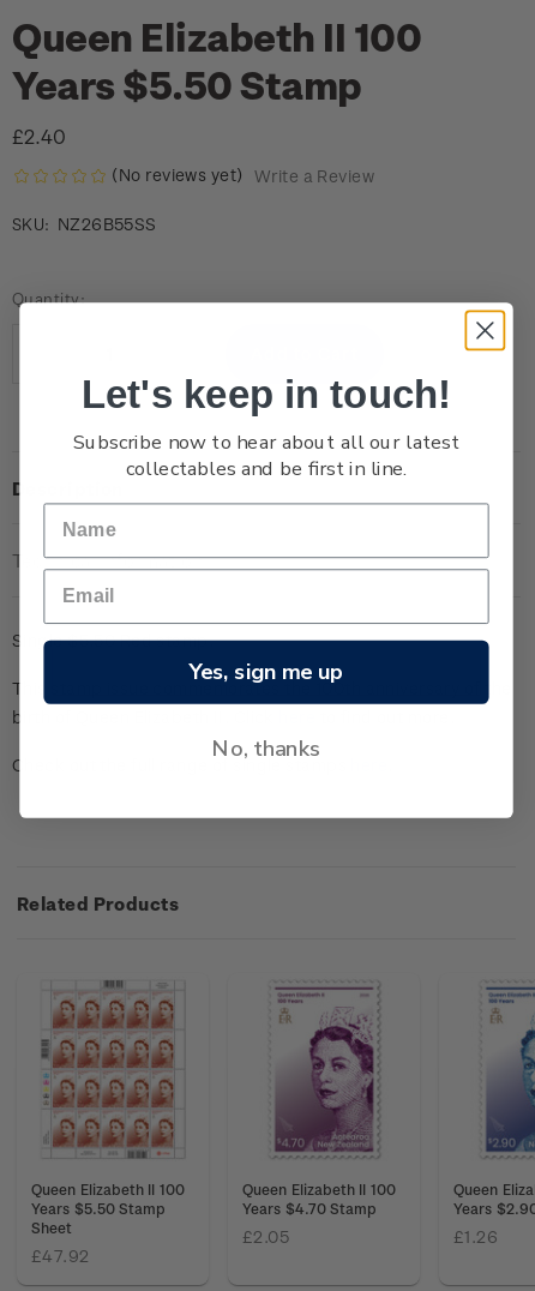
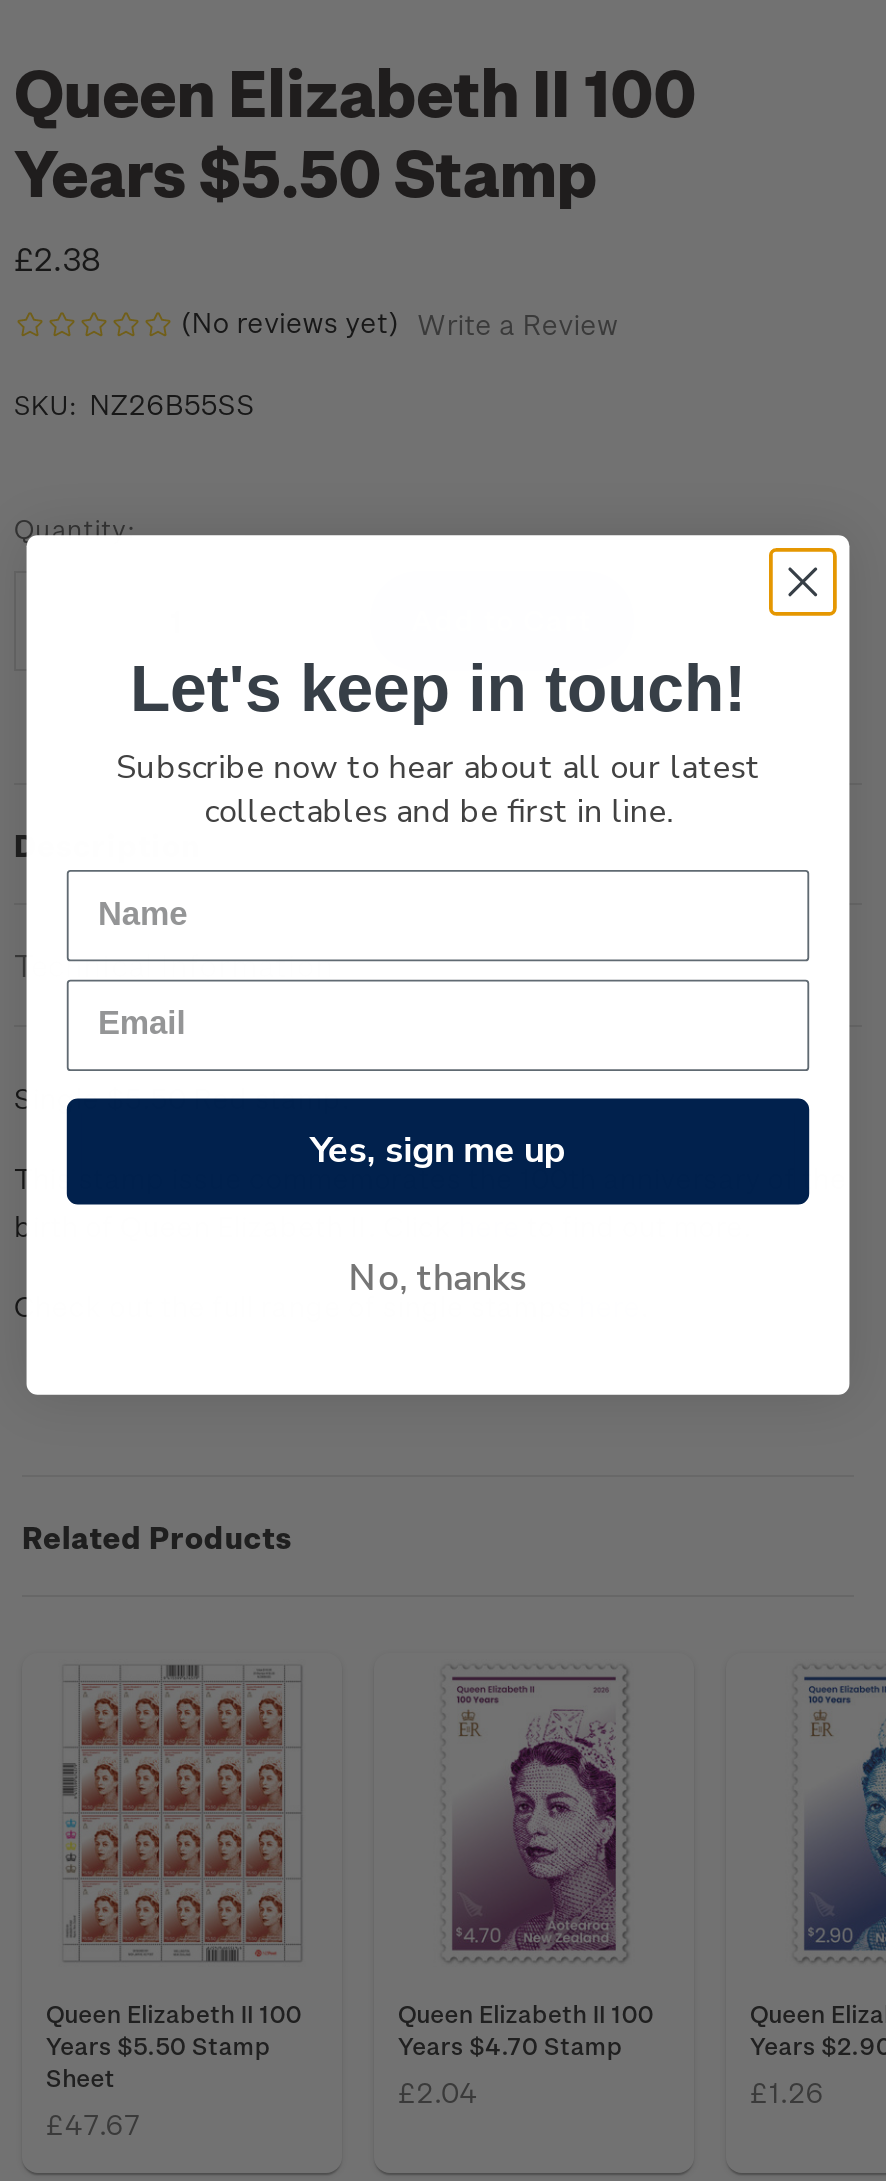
- £2.40
+ £2.38

- £2.05
+ £2.04

- £47.92
+ £47.67
